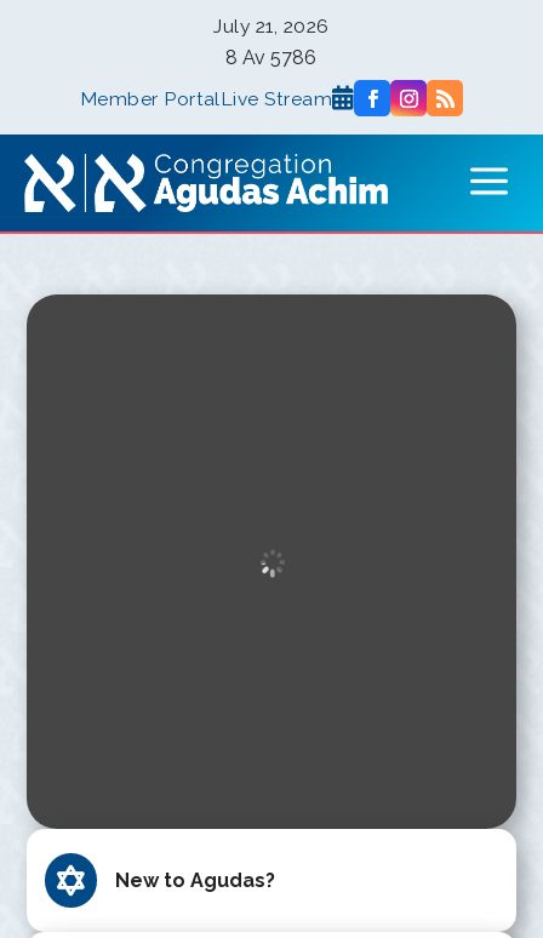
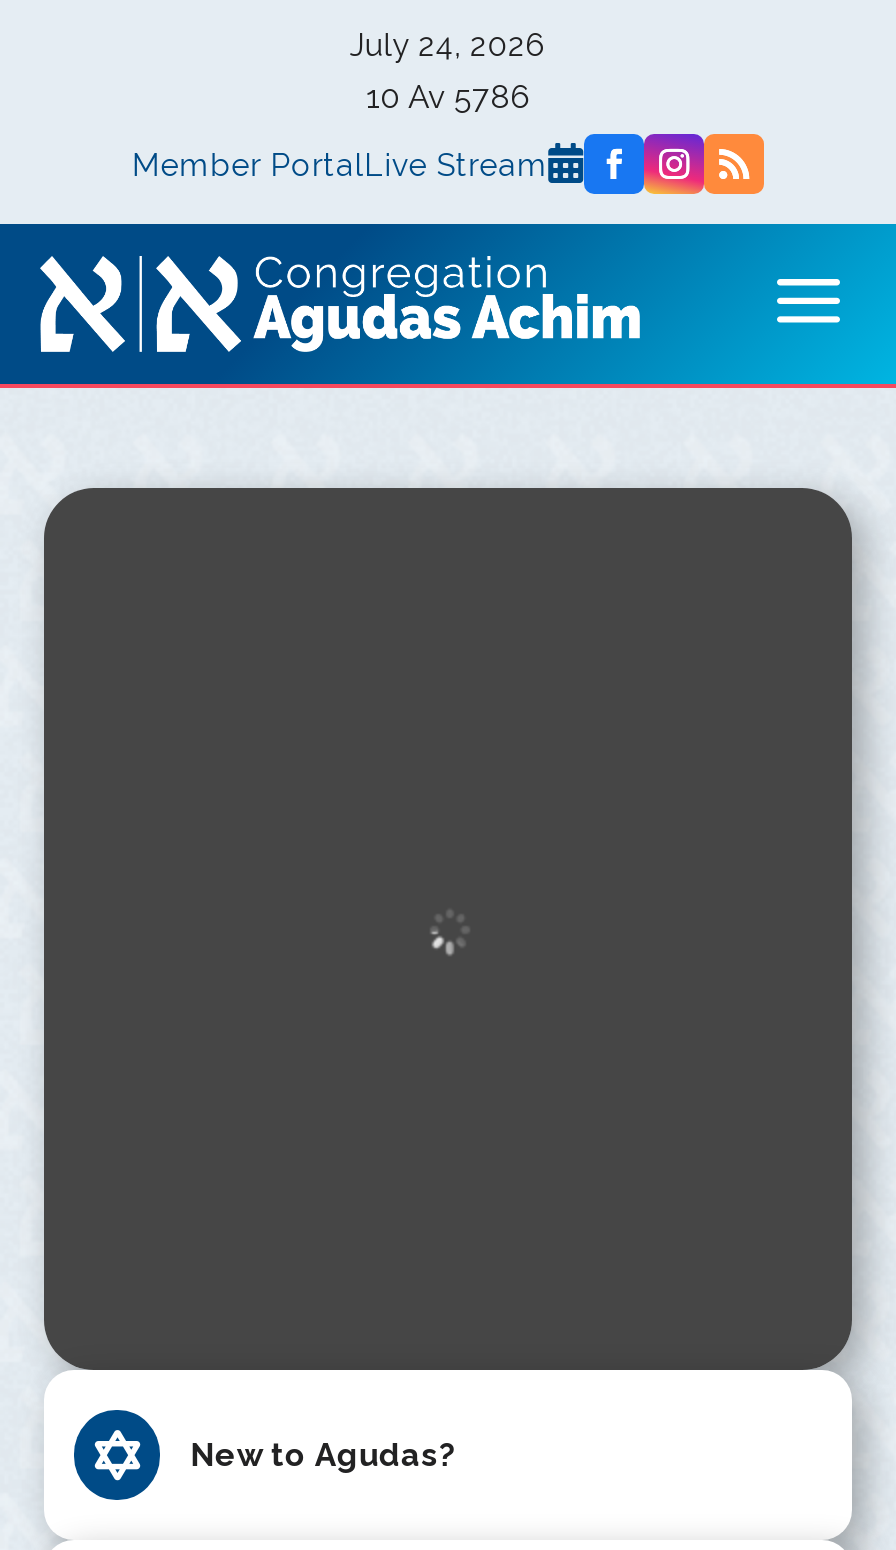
- July 21, 2026
+ July 24, 2026

- 8 Av 5786
+ 10 Av 5786
